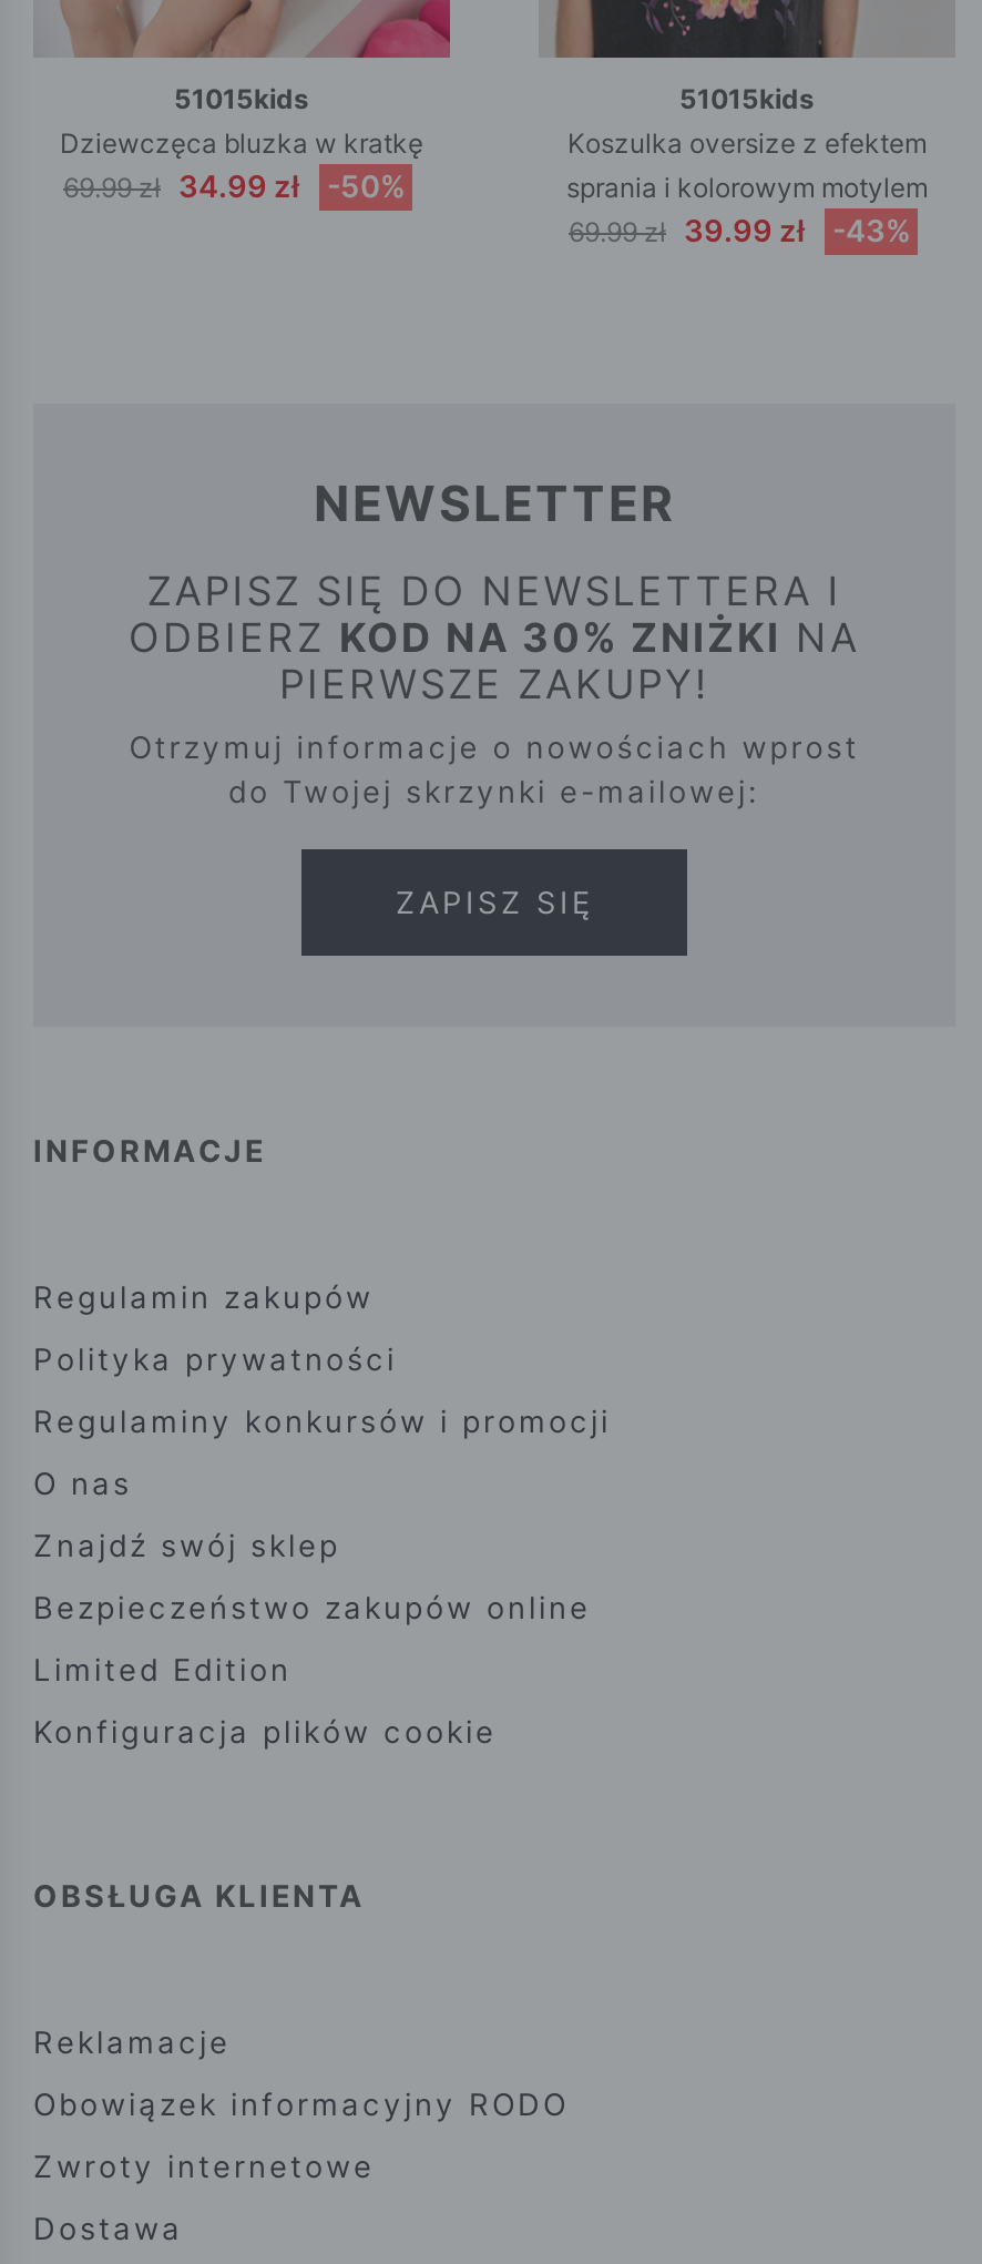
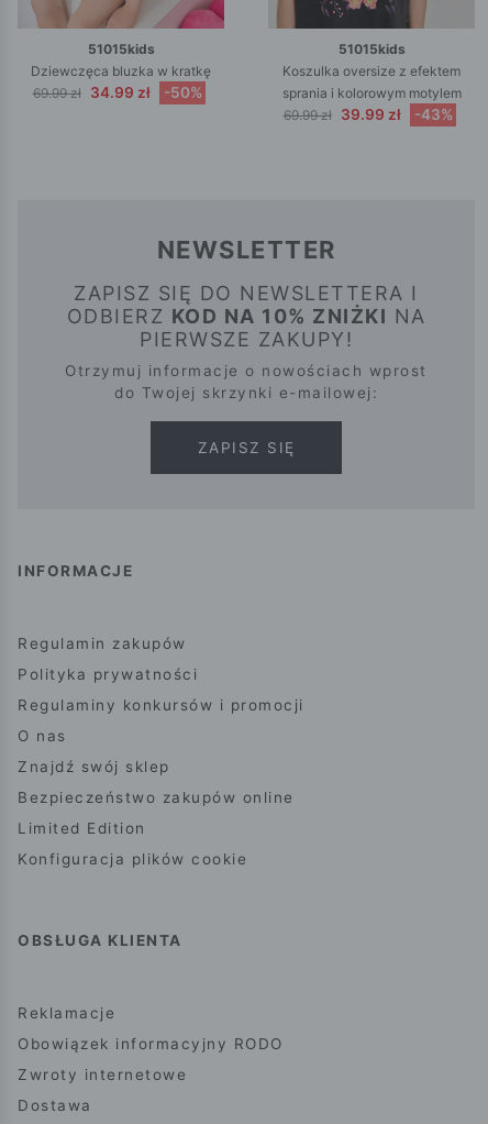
- ODBIERZ KOD NA 30% ZNIŻKI NA
+ ODBIERZ KOD NA 10% ZNIŻKI NA
